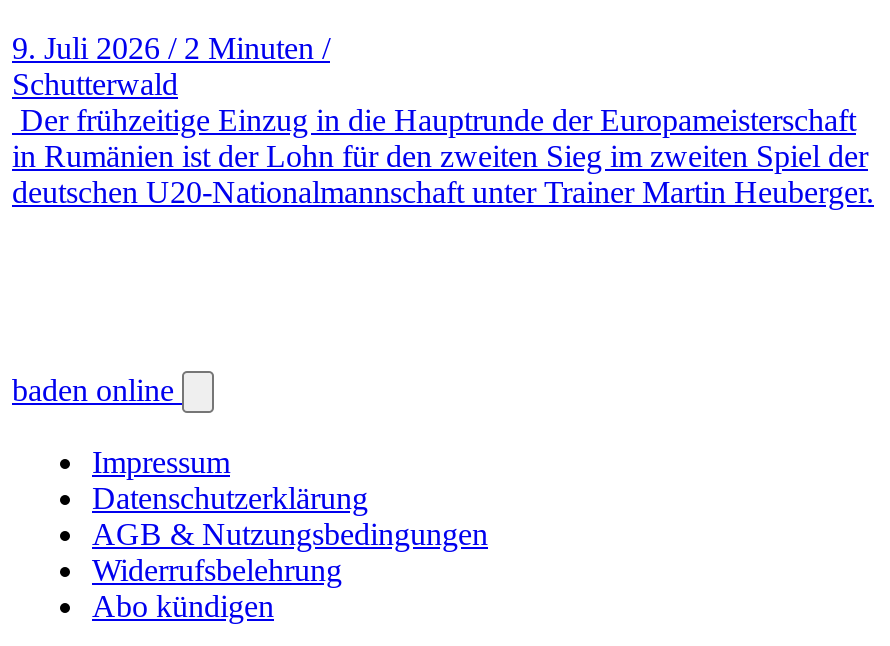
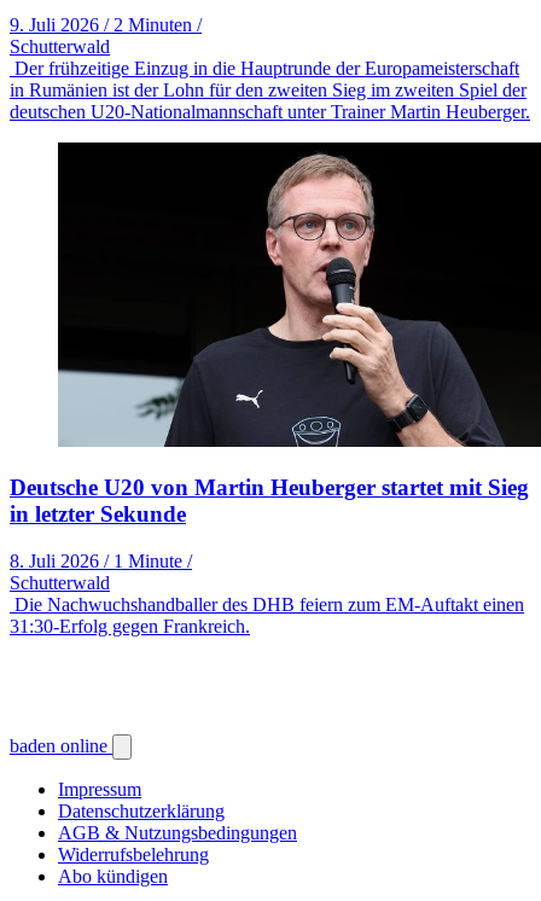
+ [image]
+ Deutsche U20 von Martin Heuberger startet mit Sieg
+ in letzter Sekunde
+ 8. Juli 2026 / 1 Minute /
+ Schutterwald
+ Die Nachwuchshandballer des DHB feiern zum EM-Auftakt einen
+ 31:30-Erfolg gegen Frankreich.
